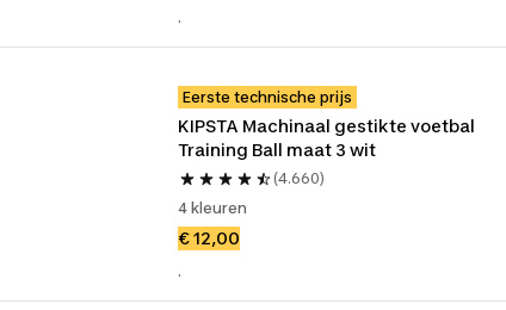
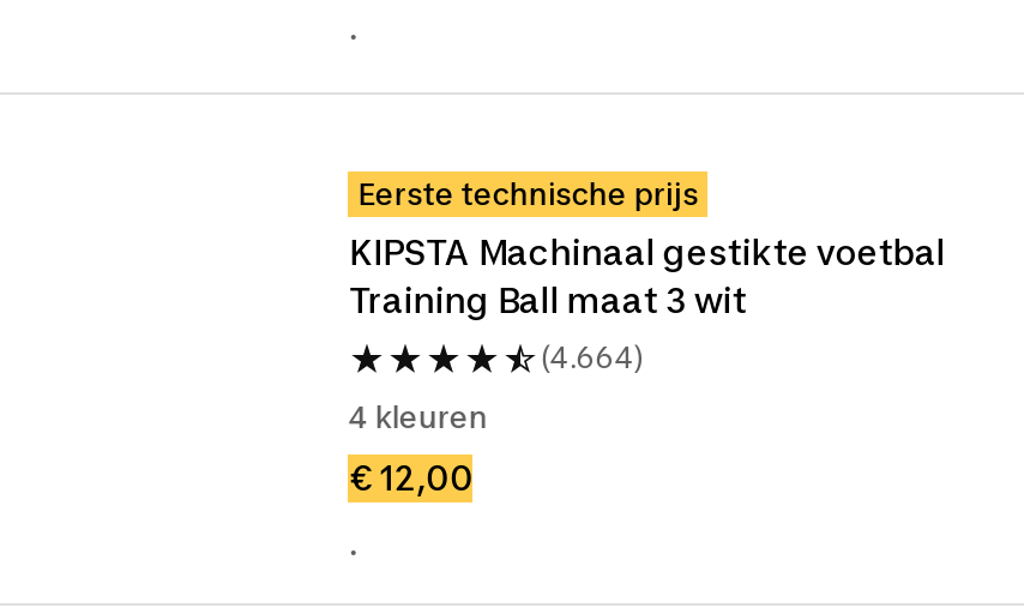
- (4.660)
+ (4.664)
